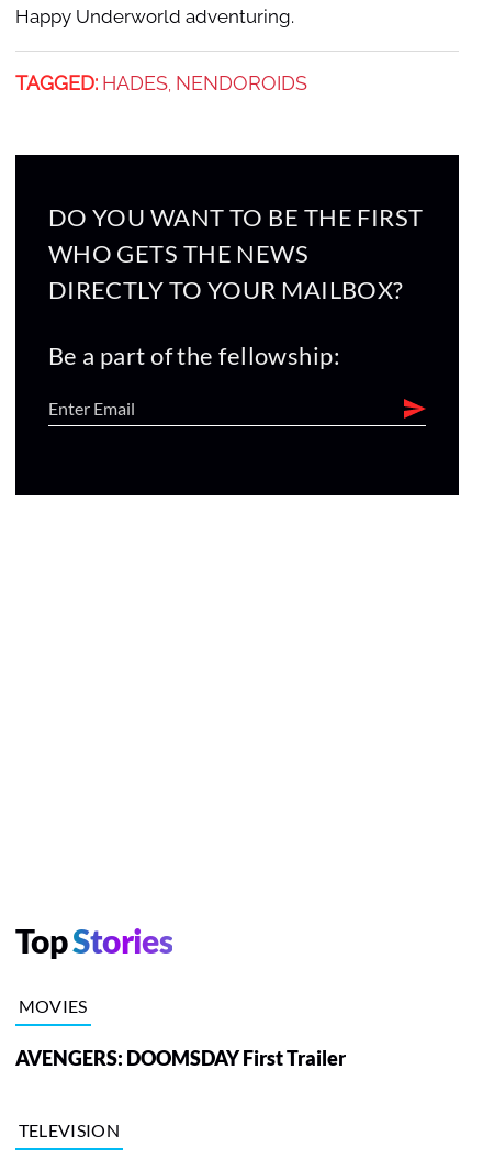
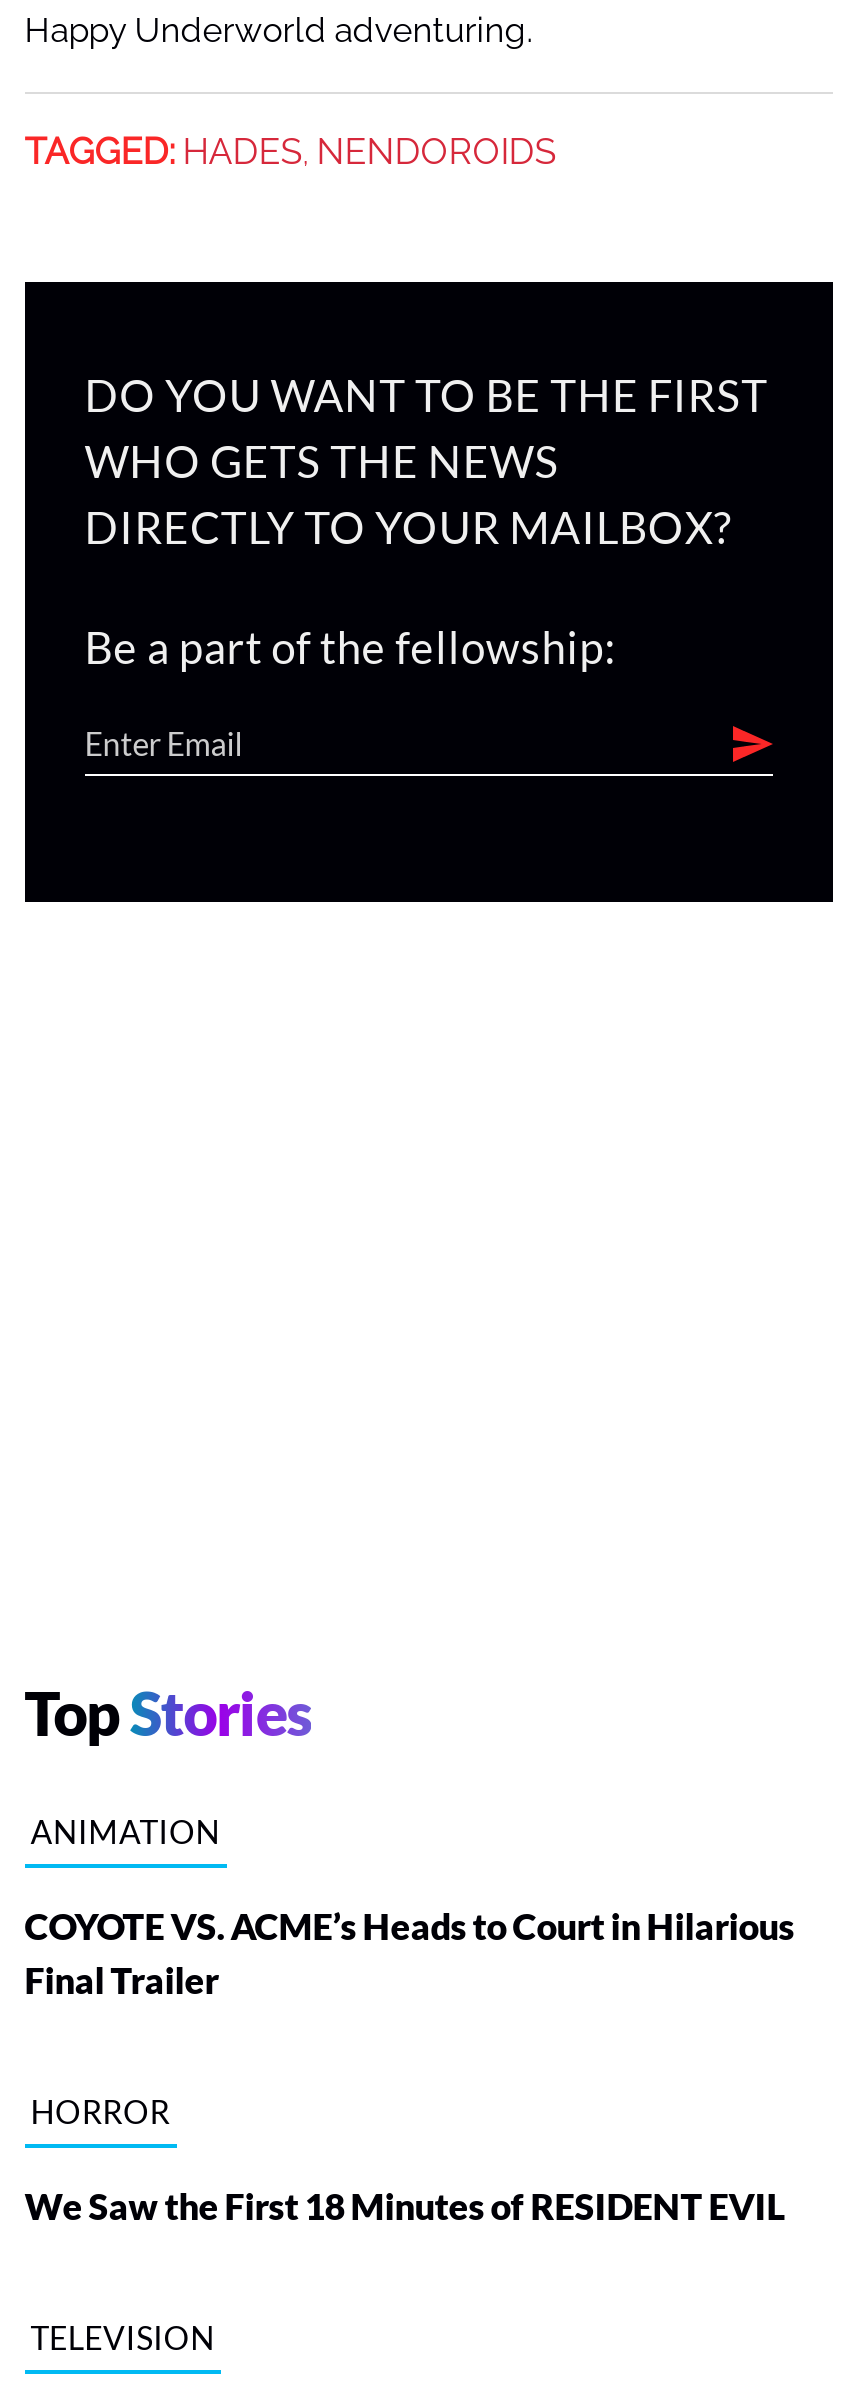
- MOVIES
- AVENGERS: DOOMSDAY First Trailer
+ ANIMATION
+ COYOTE VS. ACME’s Heads to Court in Hilarious
+ Final Trailer
+ HORROR
+ We Saw the First 18 Minutes of RESIDENT EVIL
